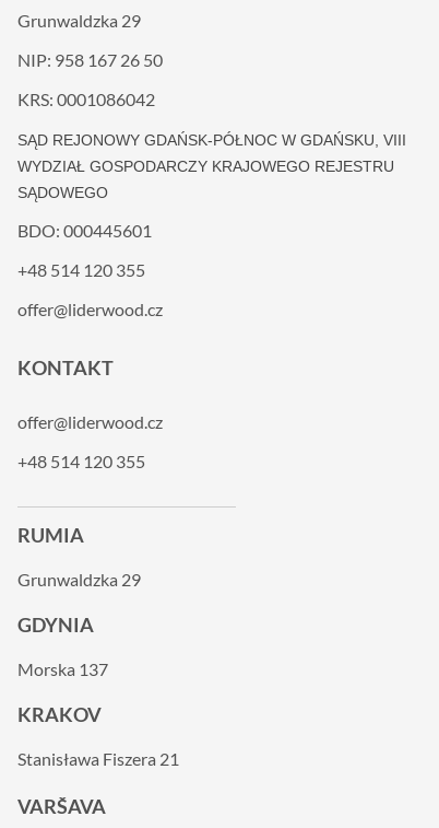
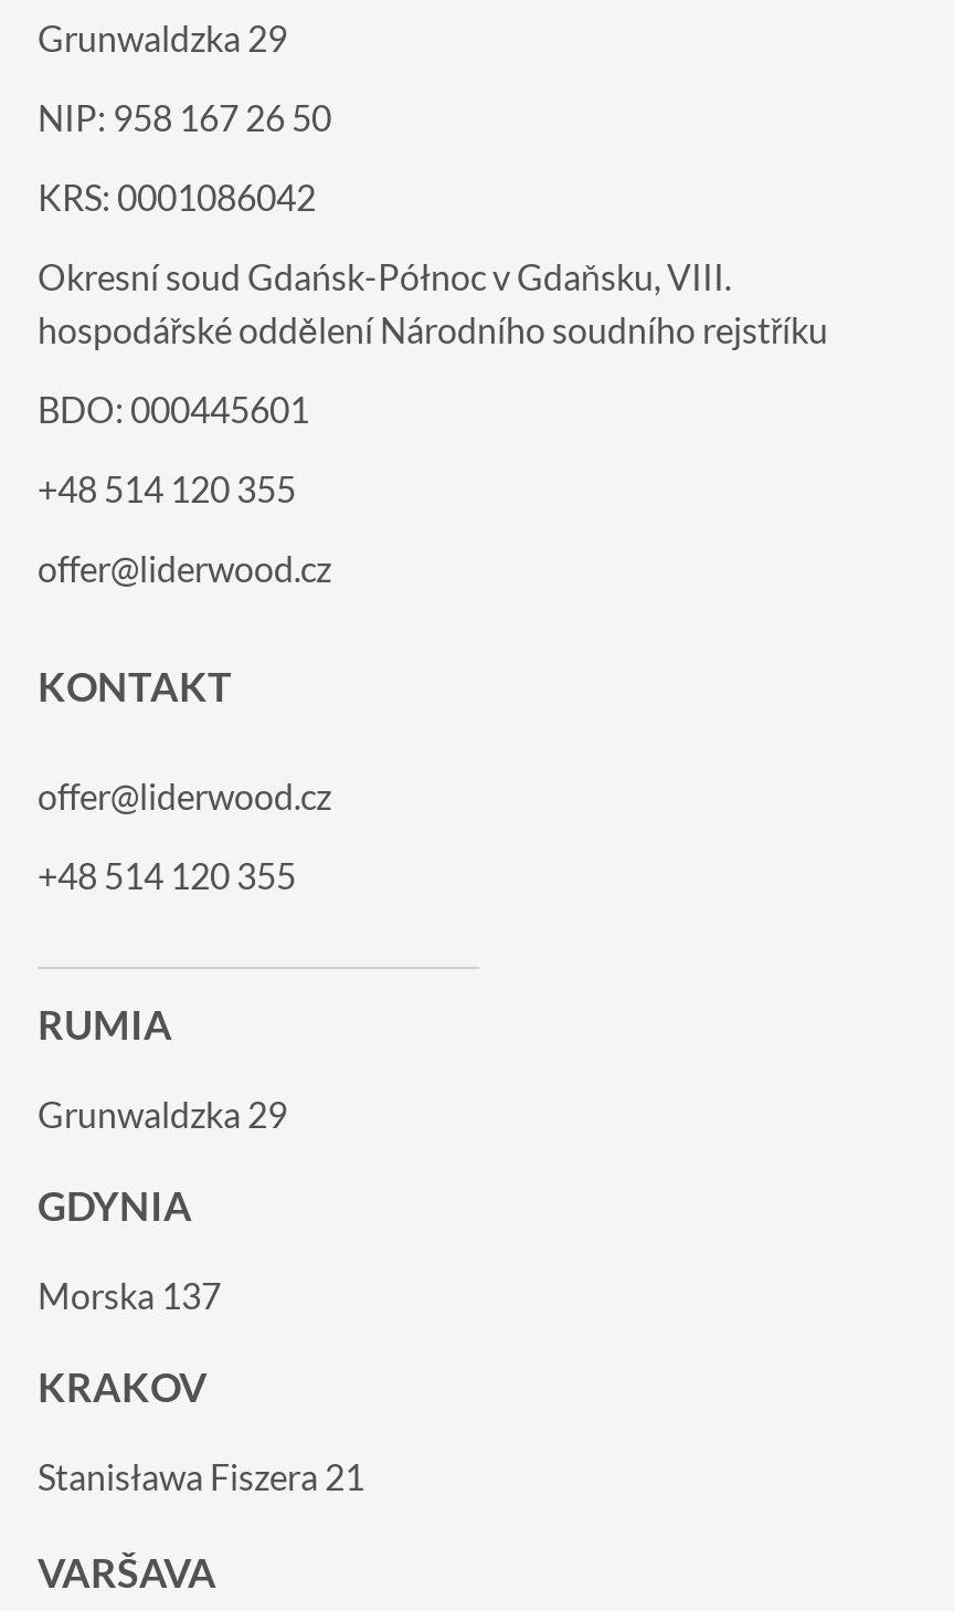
- SĄD REJONOWY GDAŃSK-PÓŁNOC W GDAŃSKU, VIII
- WYDZIAŁ GOSPODARCZY KRAJOWEGO REJESTRU
- SĄDOWEGO
+ Okresní soud Gdańsk-Północ v Gdaňsku, VIII.
+ hospodářské oddělení Národního soudního rejstříku
